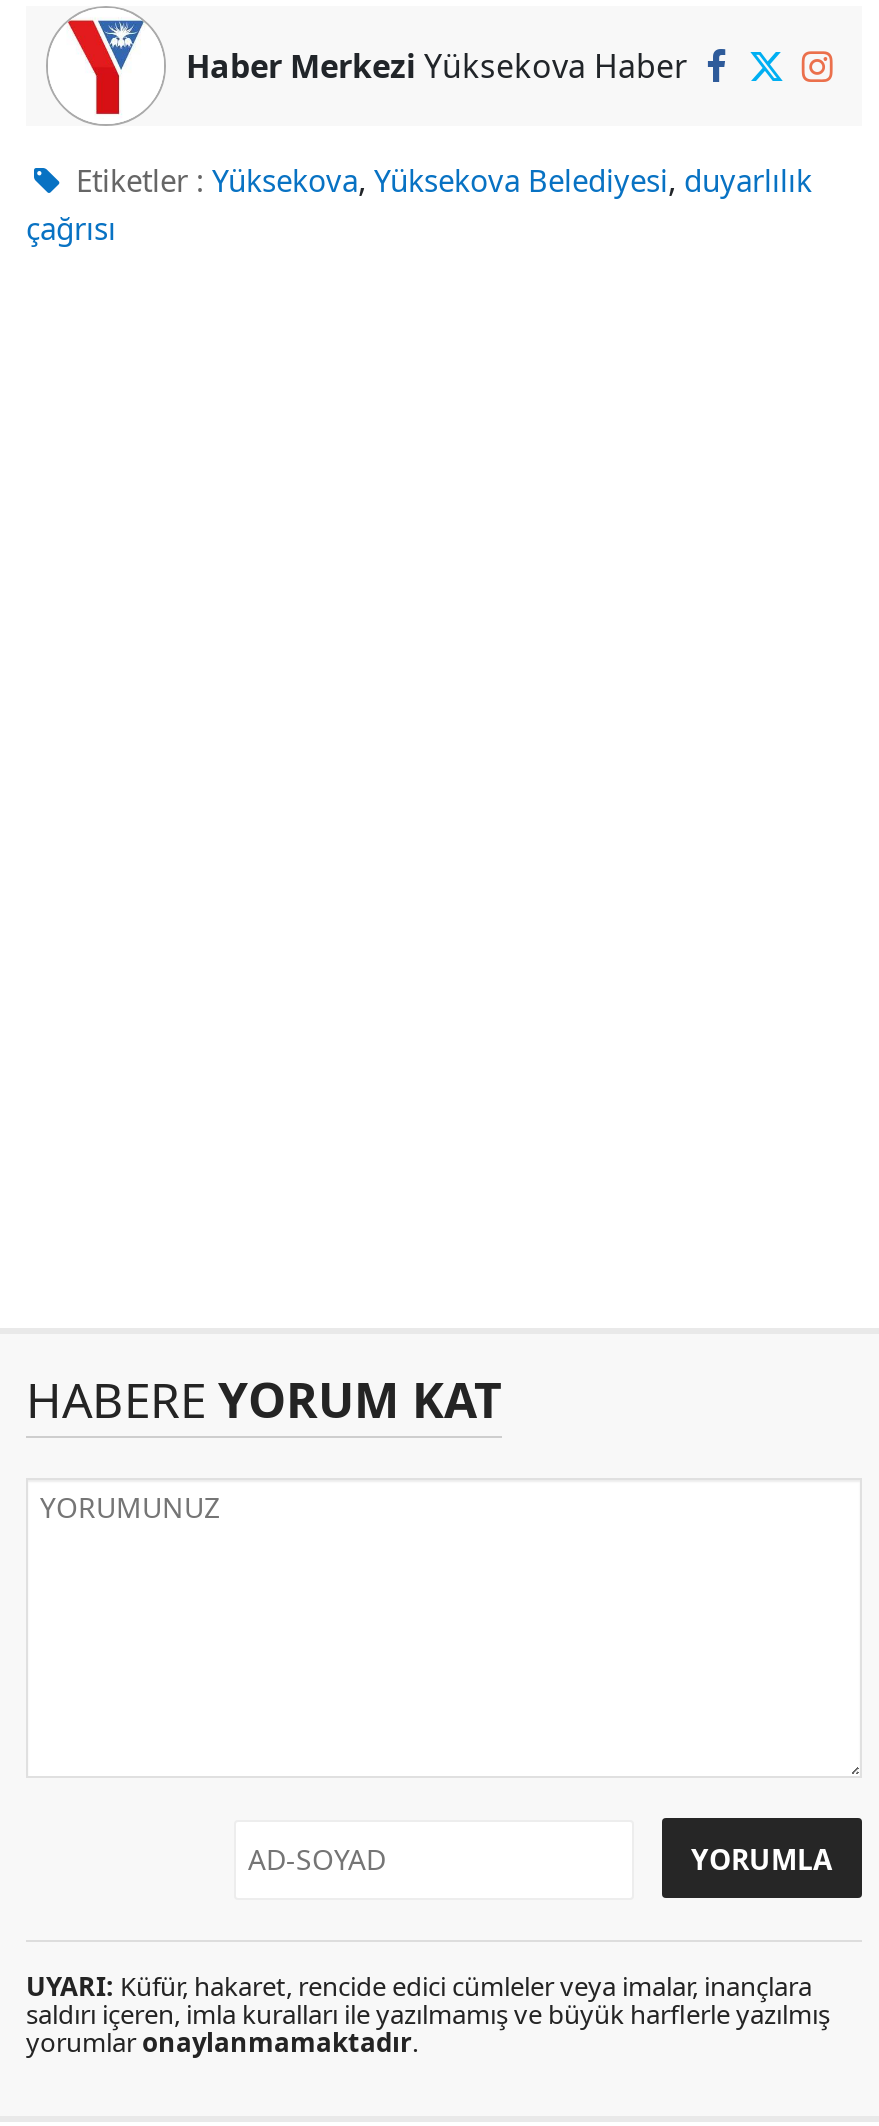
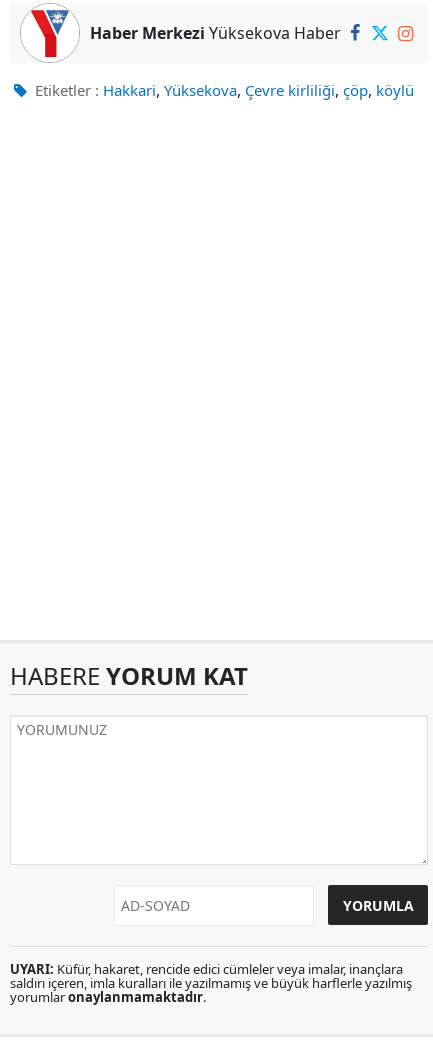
- Etiketler : Yüksekova, Yüksekova Belediyesi, duyarlılık
- çağrısı
+ Etiketler : Hakkari, Yüksekova, Çevre kirliliği, çöp, köylü
